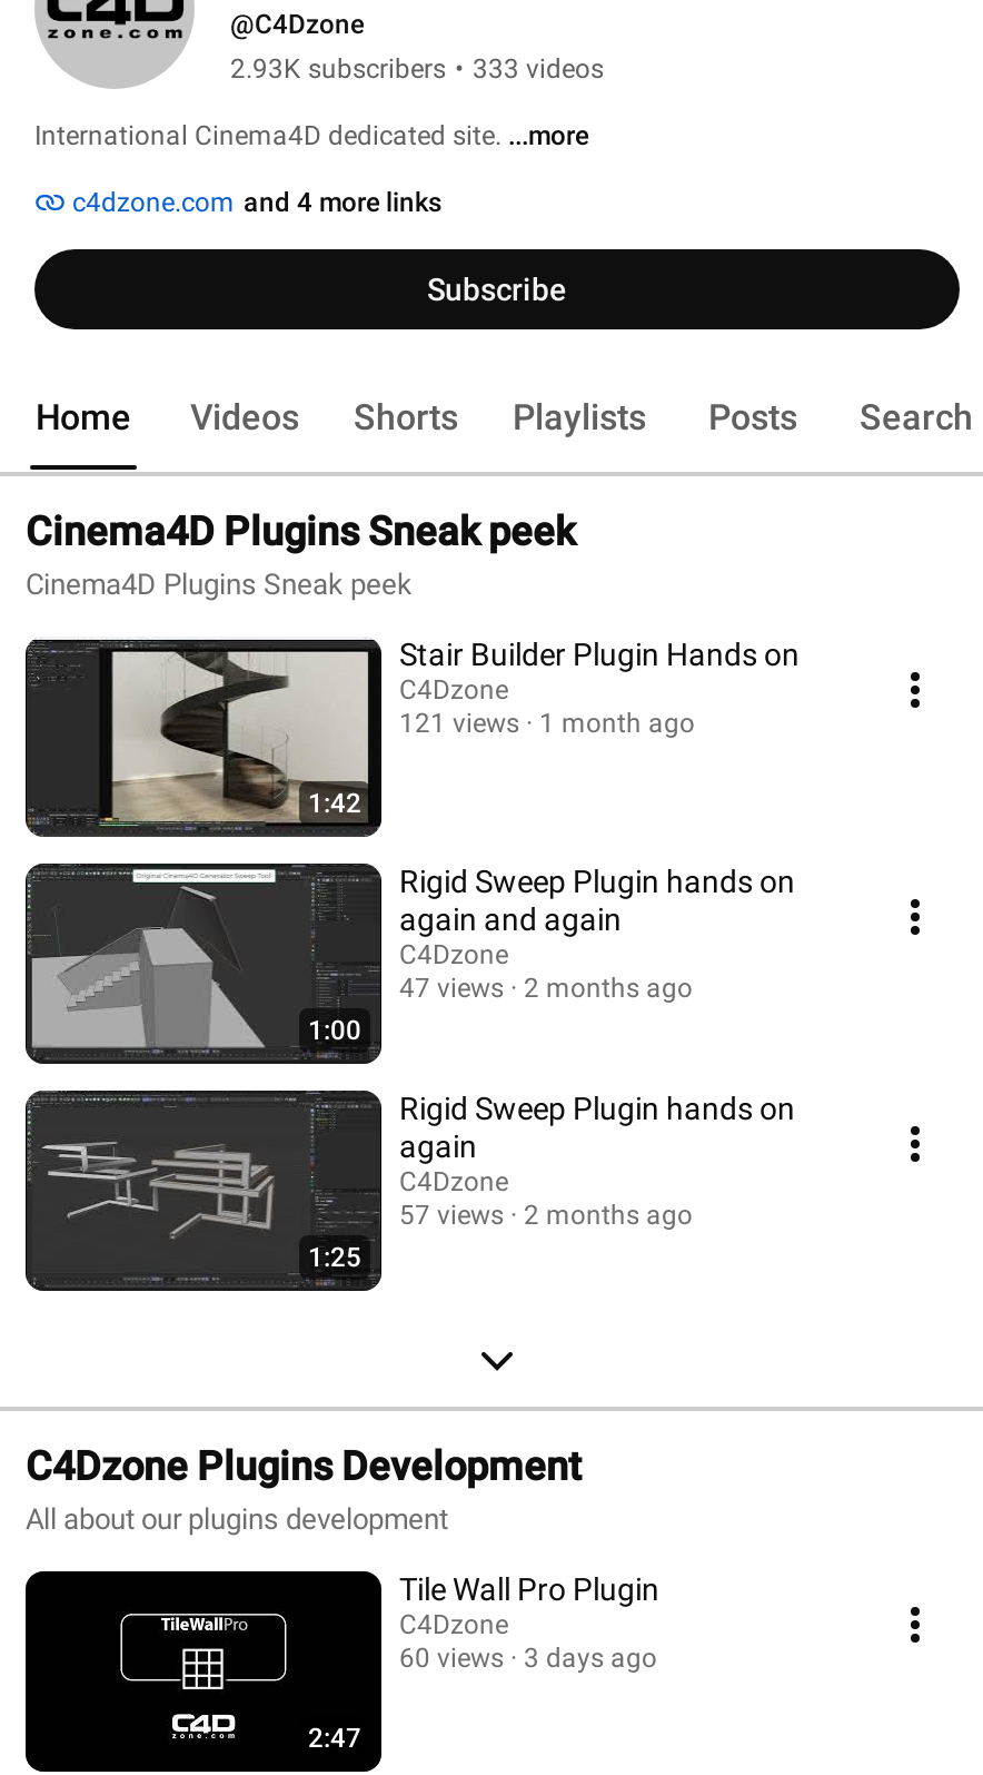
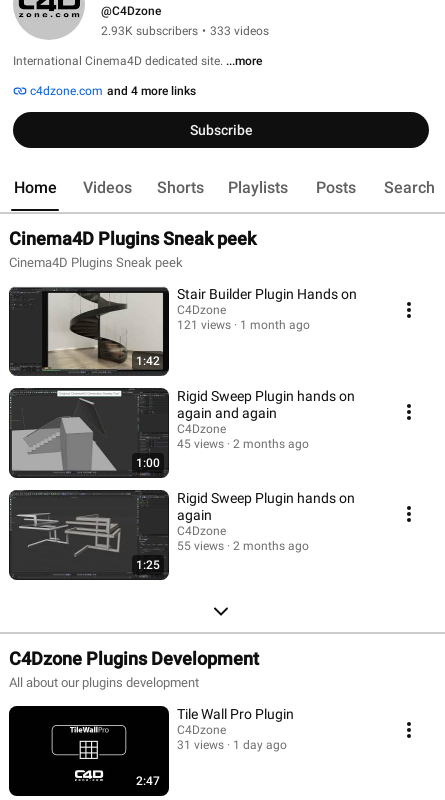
- 47 views 2 months ago
+ 45 views 2 months ago

- 57 views 2 months ago
+ 55 views 2 months ago

- 60 views
+ 31 views

- 3 days ago
+ 1 day ago
